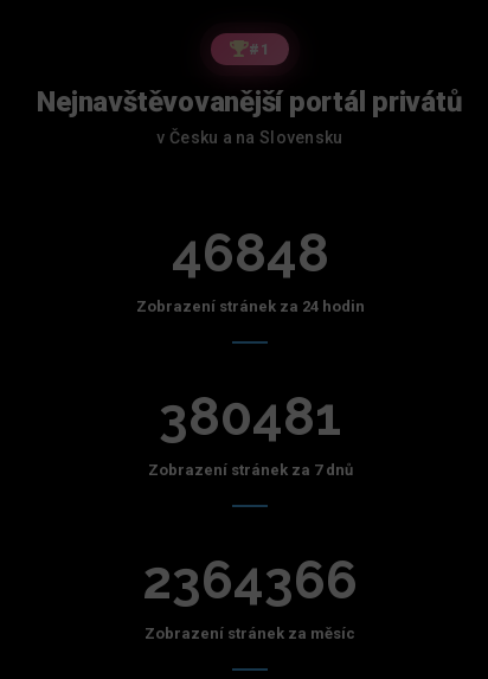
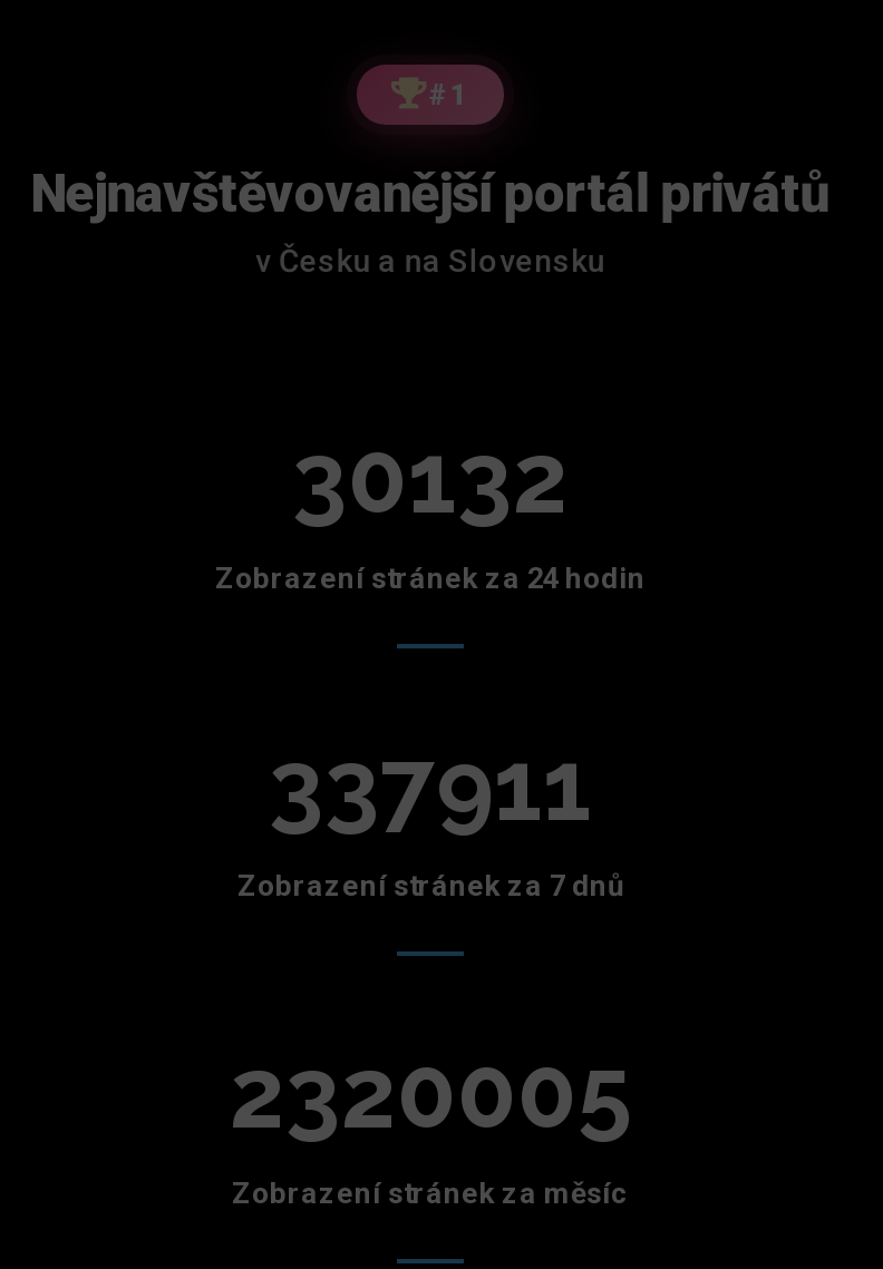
- 46848
+ 30132

- 380481
+ 337911

- 2364366
+ 2320005
